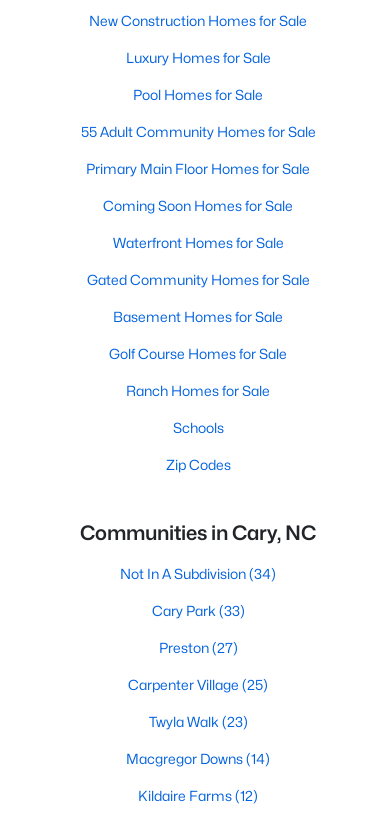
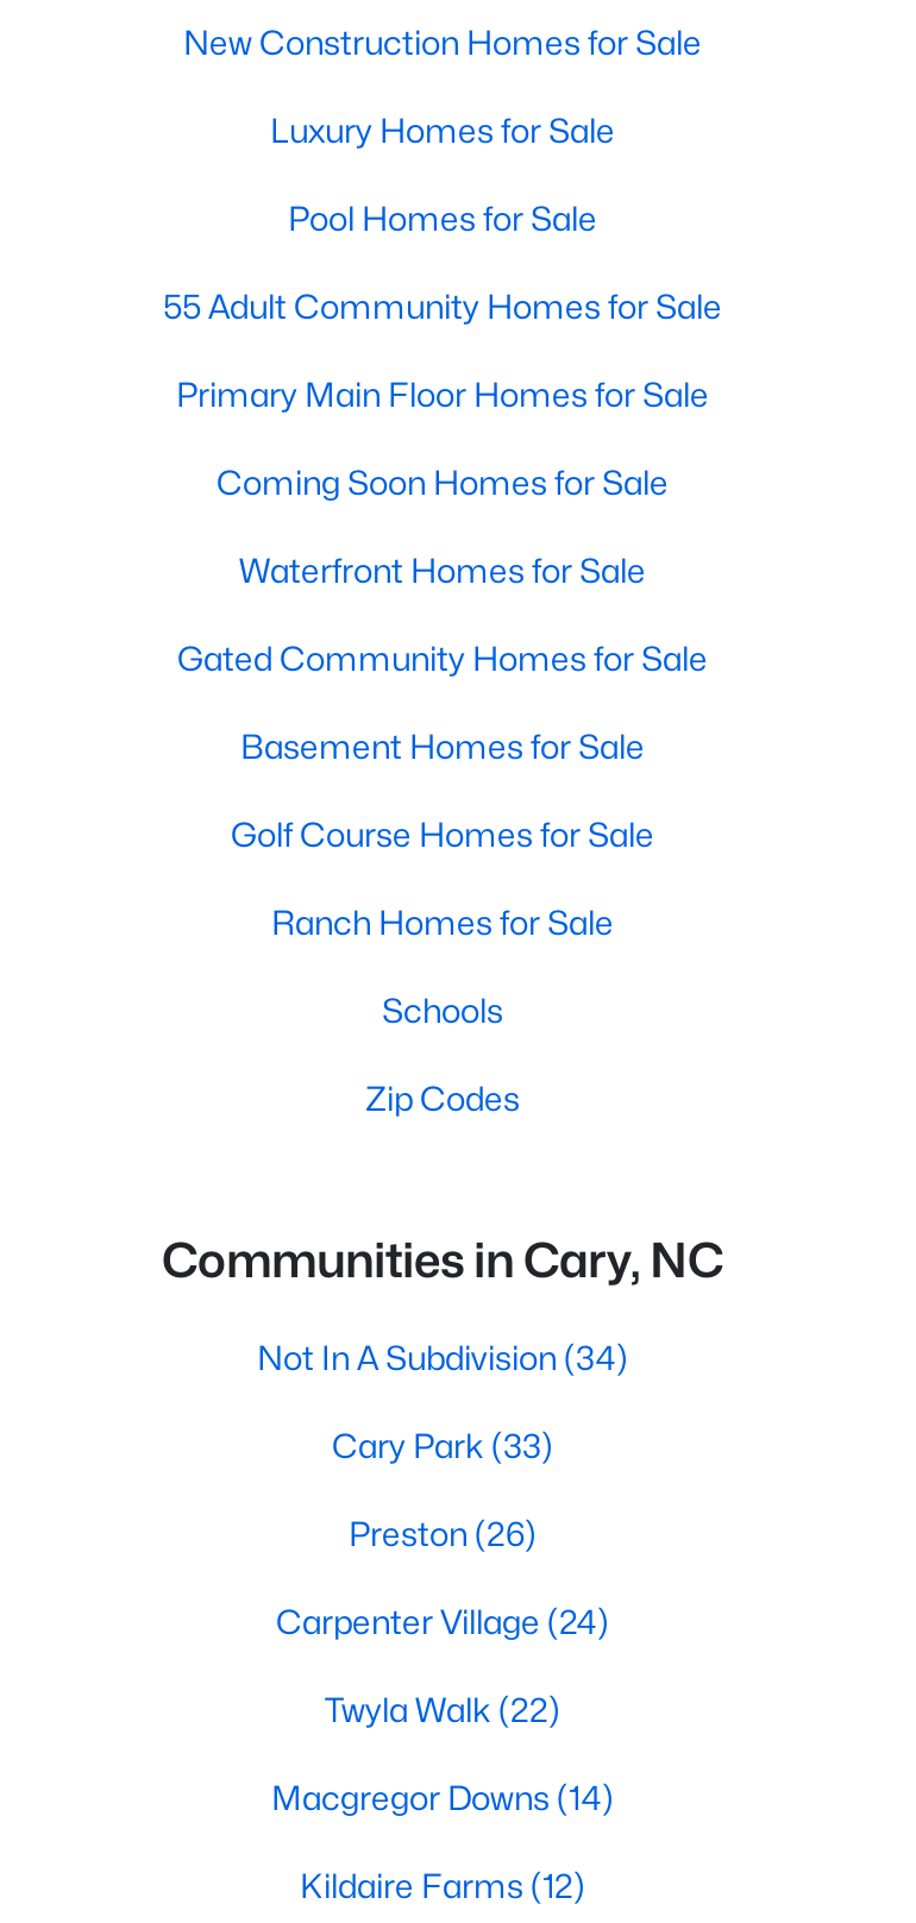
- Preston (27)
+ Preston (26)

- Carpenter Village (25)
+ Carpenter Village (24)

- Twyla Walk (23)
+ Twyla Walk (22)
